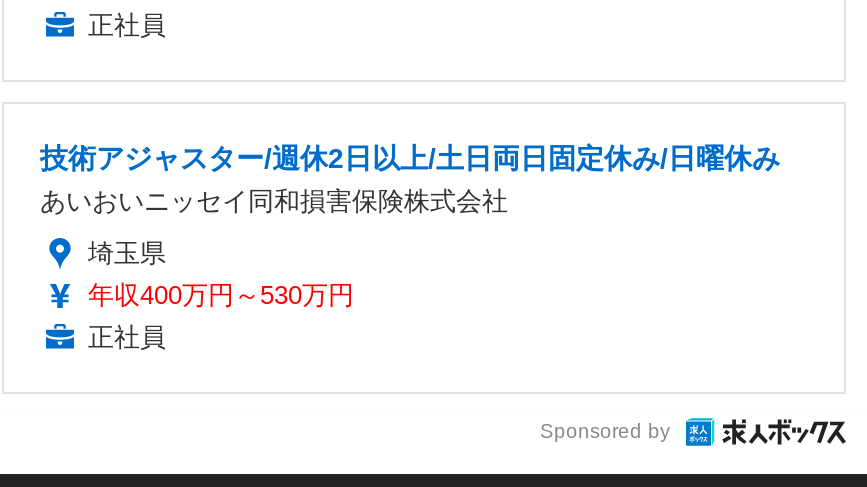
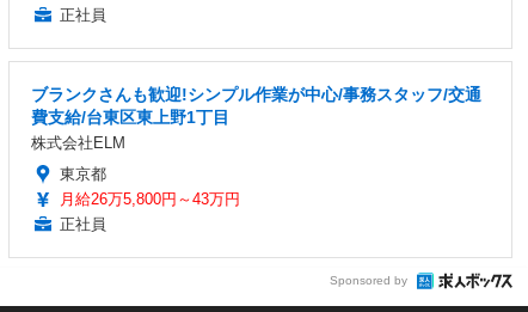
- 技術アジャスター/週休2日以上/土日両日固定休み/日曜休み
- あいおいニッセイ同和損害保険株式会社
+ ブランクさんも歓迎!シンプル作業が中心/事務スタッフ/交通
+ 費支給/台東区東上野1丁目
+ 株式会社ELM

- 埼玉県
- 年収400万円～530万円
+ 東京都
+ 月給26万5,800円～43万円
